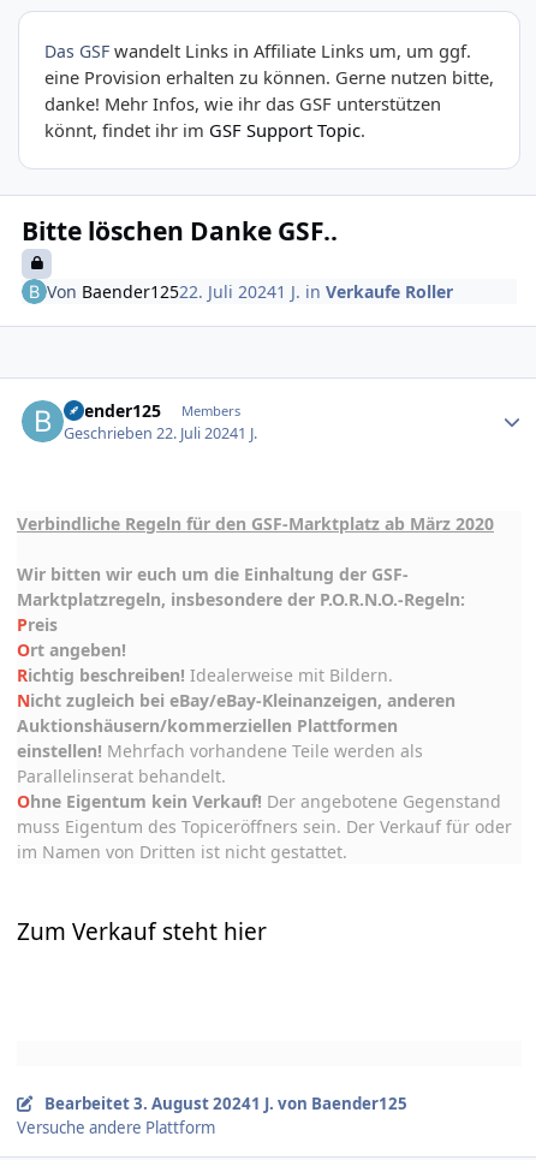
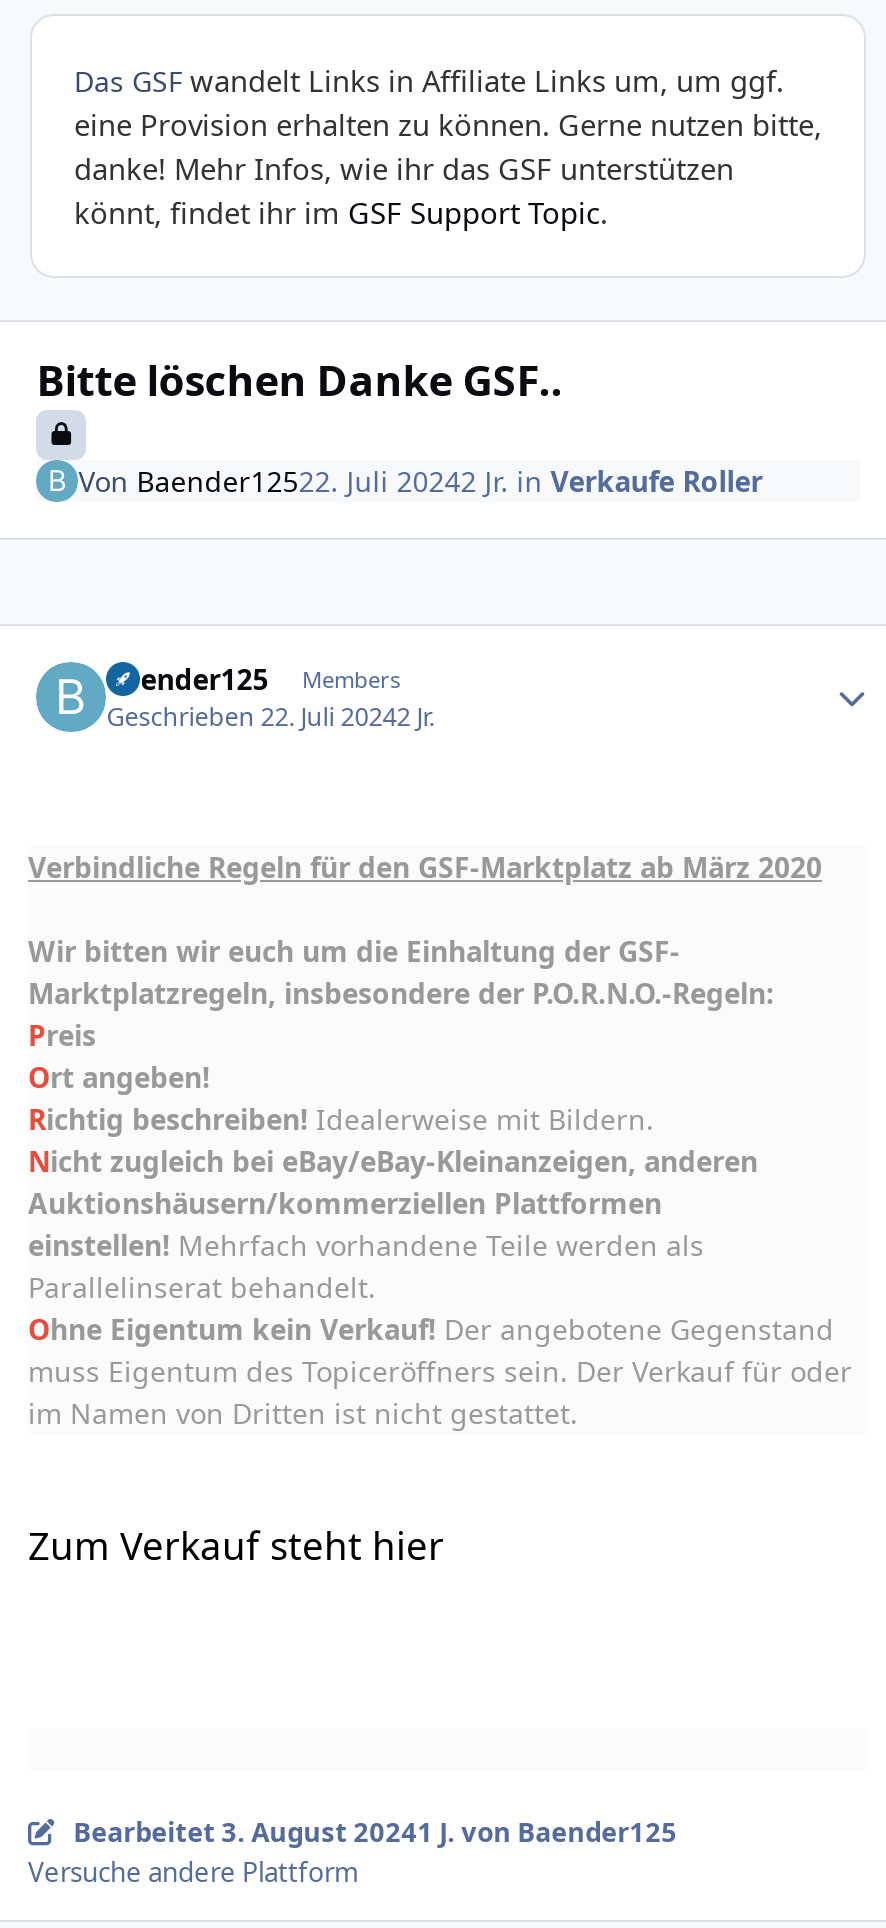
- Von Baender12522. Juli 20241 J. in Verkaufe Roller
+ Von Baender12522. Juli 20242 Jr. in Verkaufe Roller

- Geschrieben 22. Juli 20241 J.
+ Geschrieben 22. Juli 20242 Jr.
